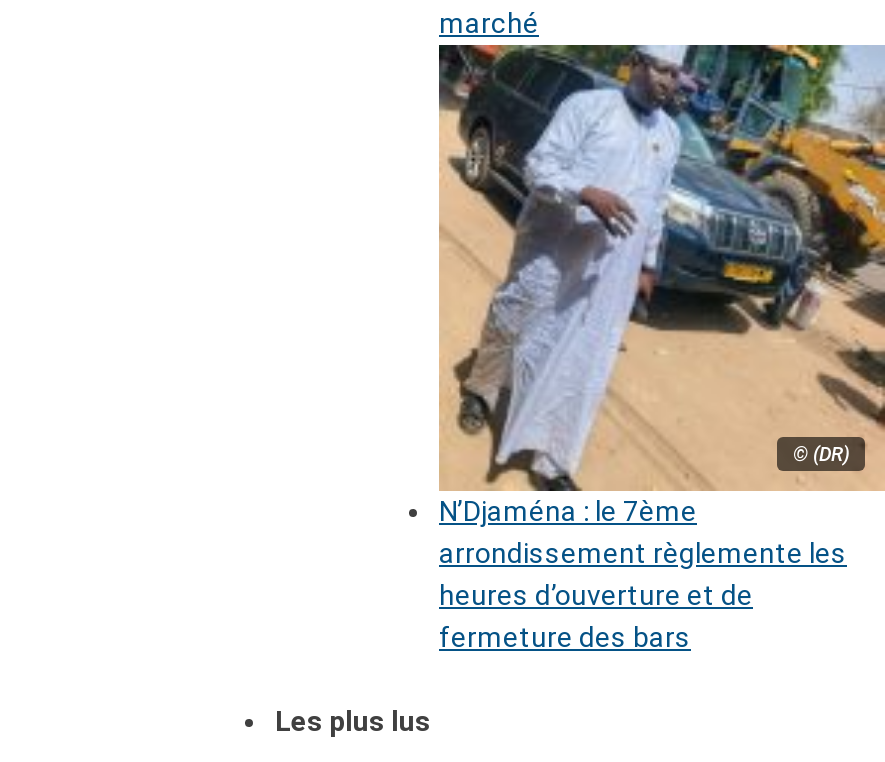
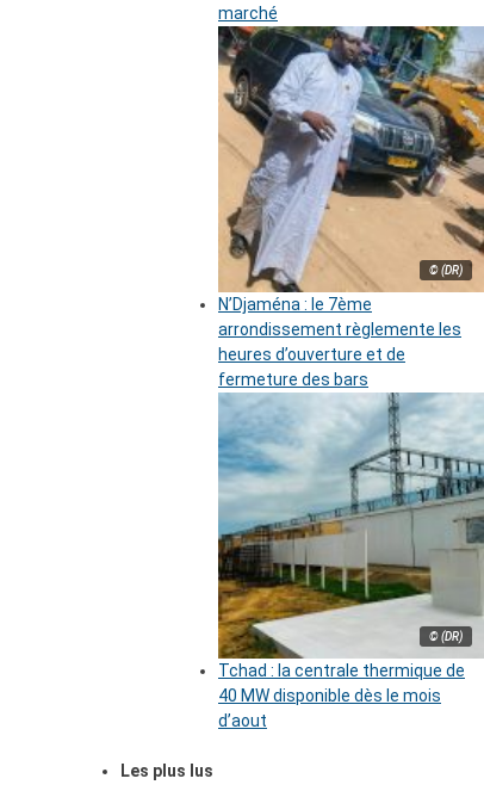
+ [image]
+ © (DR)
+ Tchad : la centrale thermique de
+ 40 MW disponible dès le mois
+ d’aout
